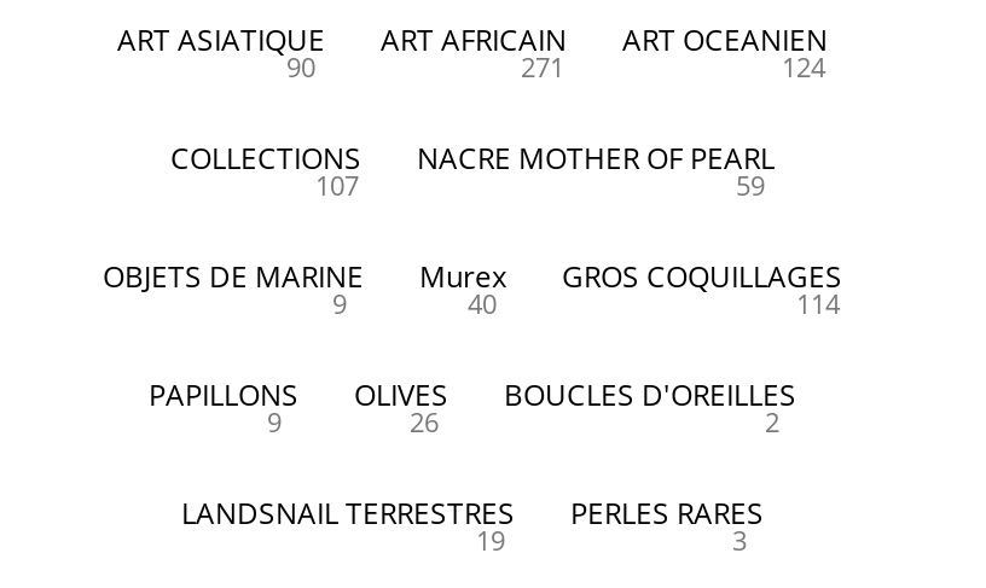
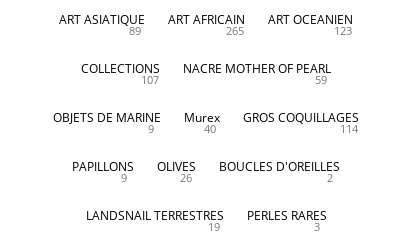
- 90
+ 89

- 271
+ 265

- 124
+ 123
